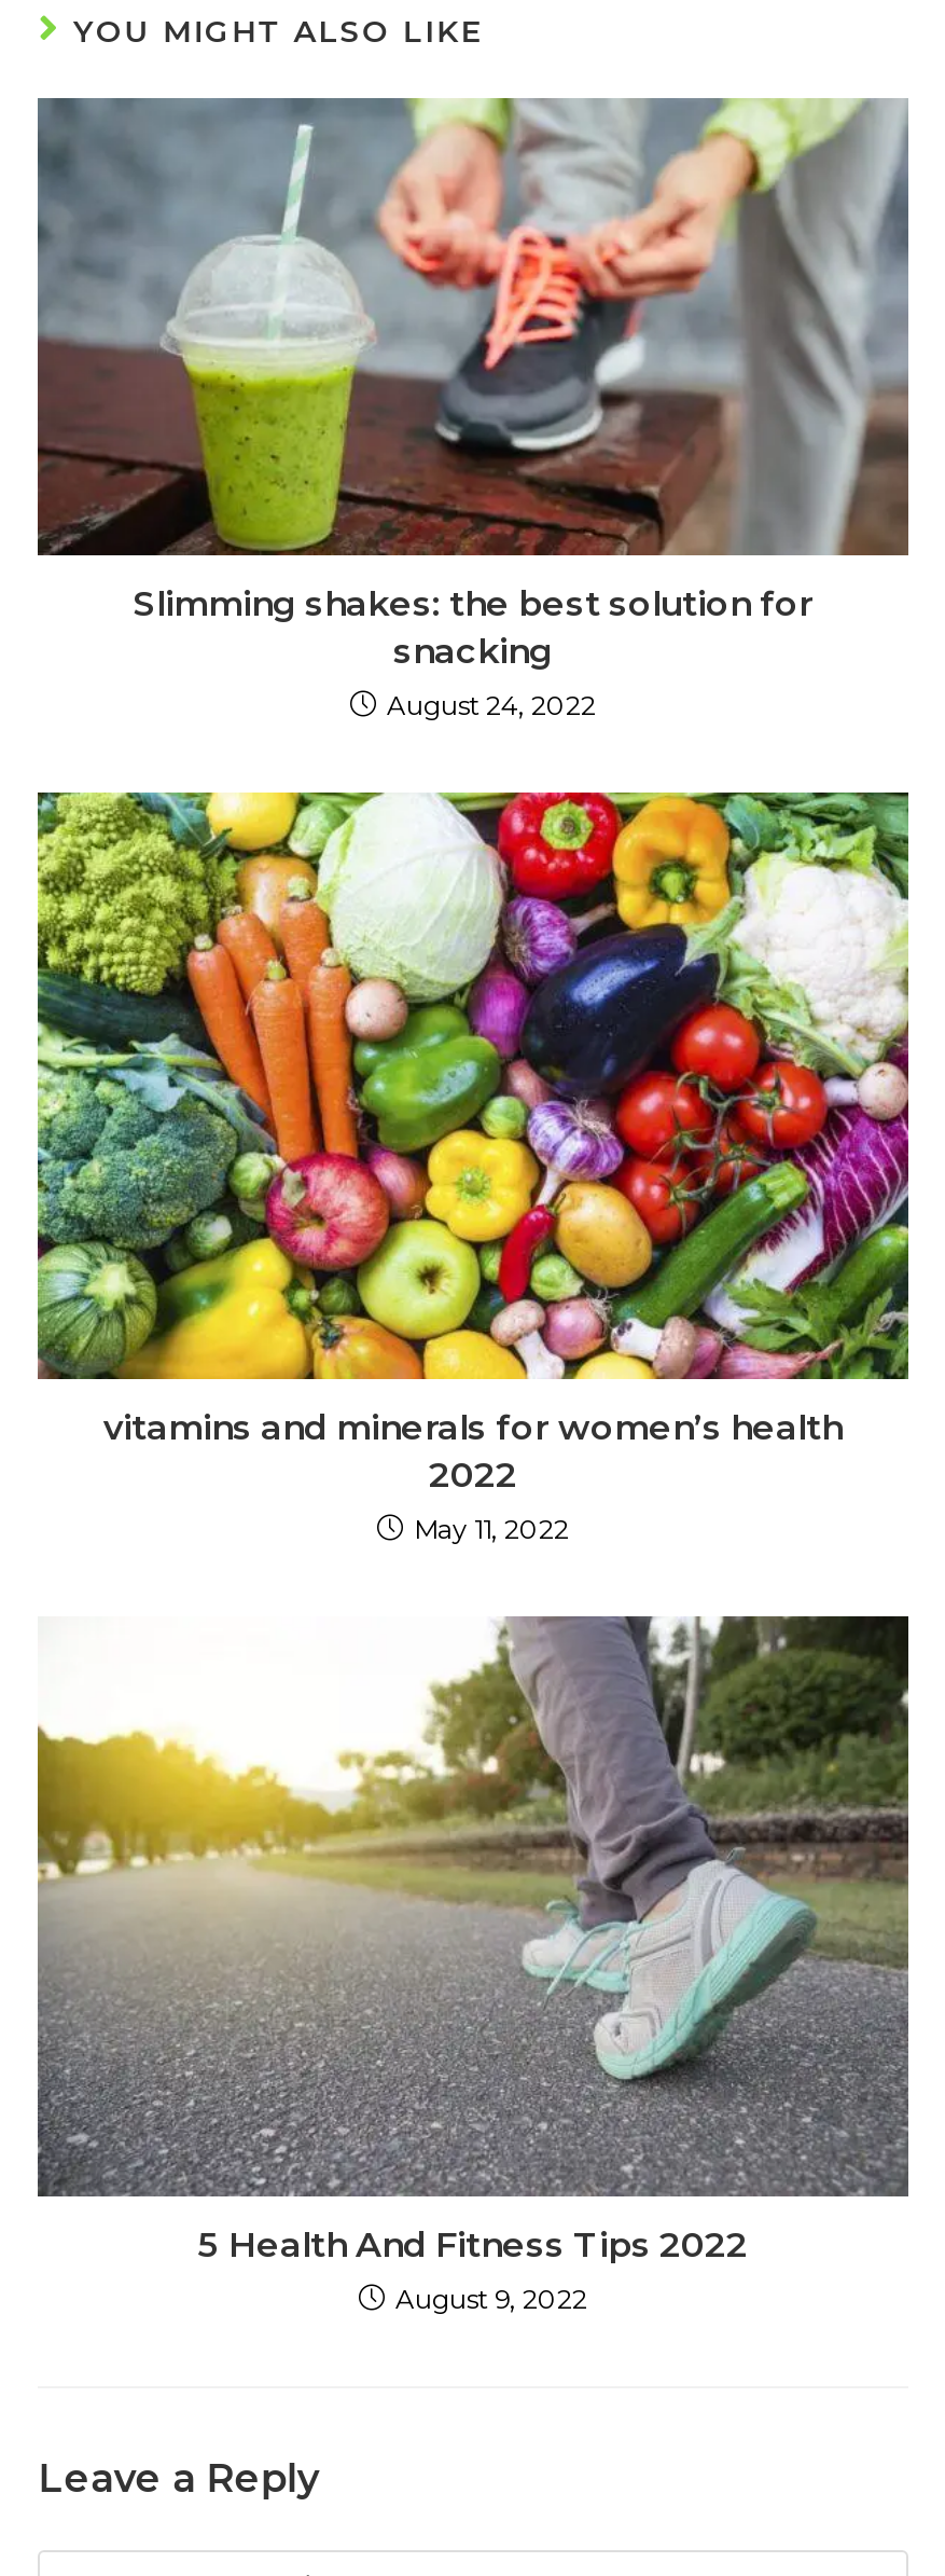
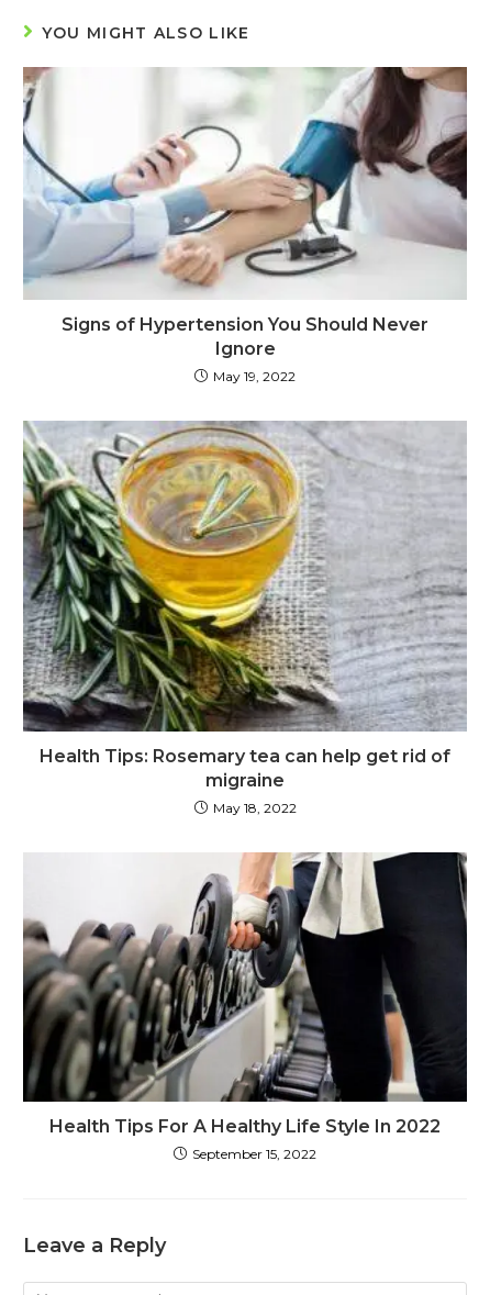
- [image]
- Slimming shakes: the best solution for
- snacking
- August 24, 2022
+ [image]
+ Signs of Hypertension You Should Never
+ Ignore
+ May 19, 2022

- [image]
- vitamins and minerals for women’s health
- 2022
- May 11, 2022
+ [image]
+ Health Tips: Rosemary tea can help get rid of
+ migraine
+ May 18, 2022

- [image]
- 5 Health And Fitness Tips 2022
- August 9, 2022
+ [image]
+ Health Tips For A Healthy Life Style In 2022
+ September 15, 2022
